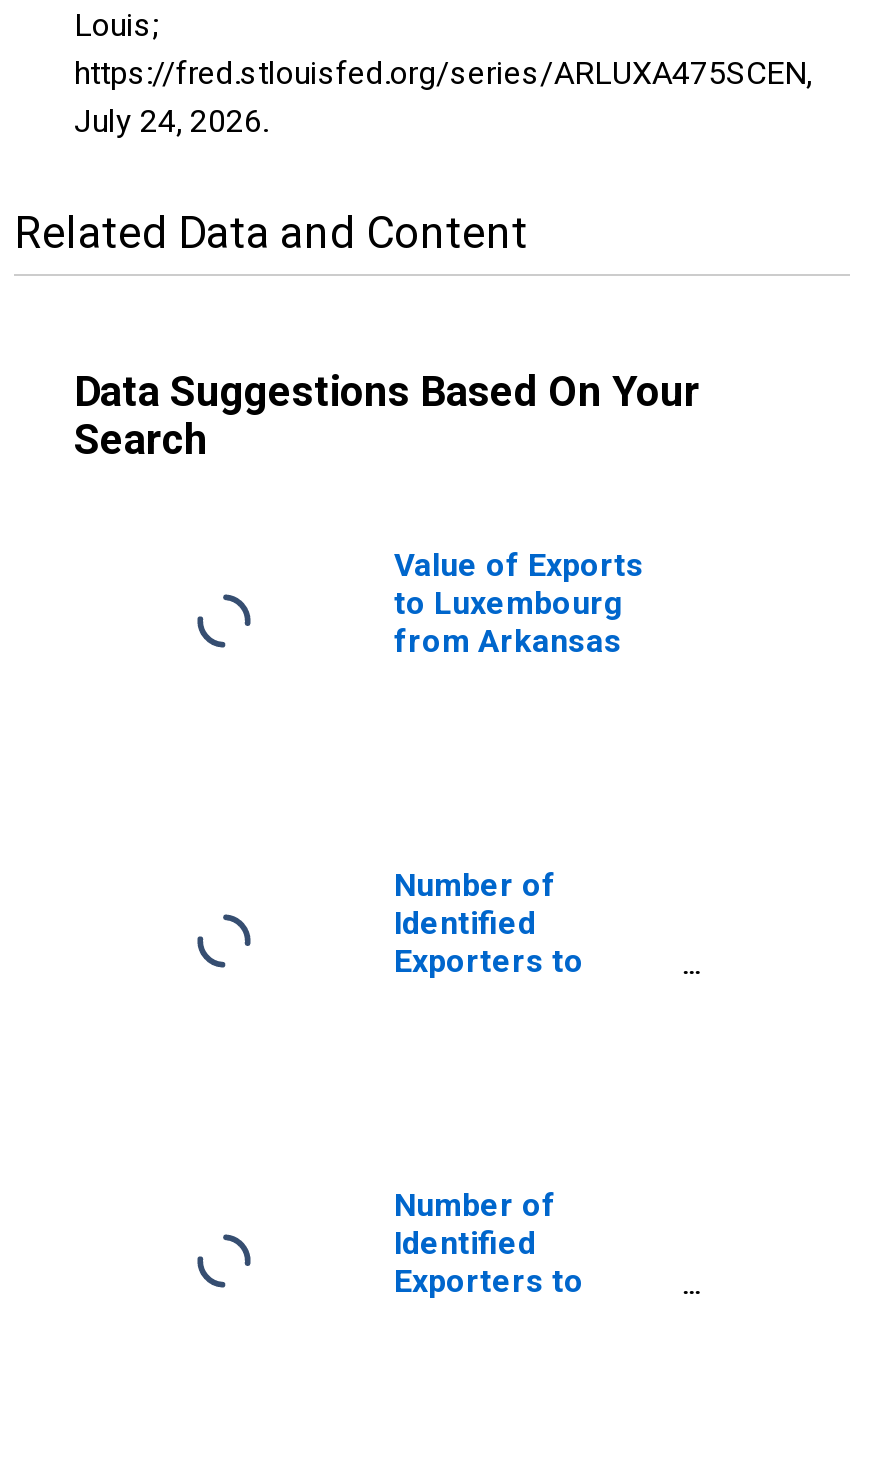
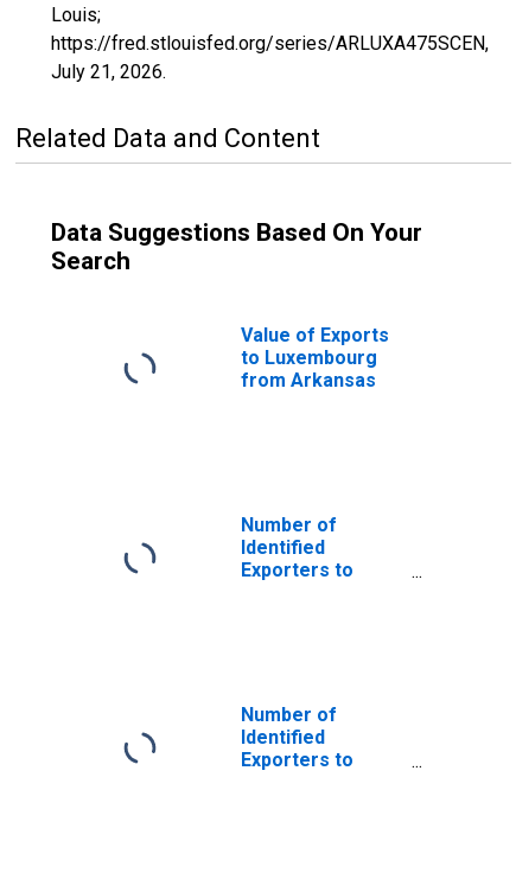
- July 24, 2026.
+ July 21, 2026.
